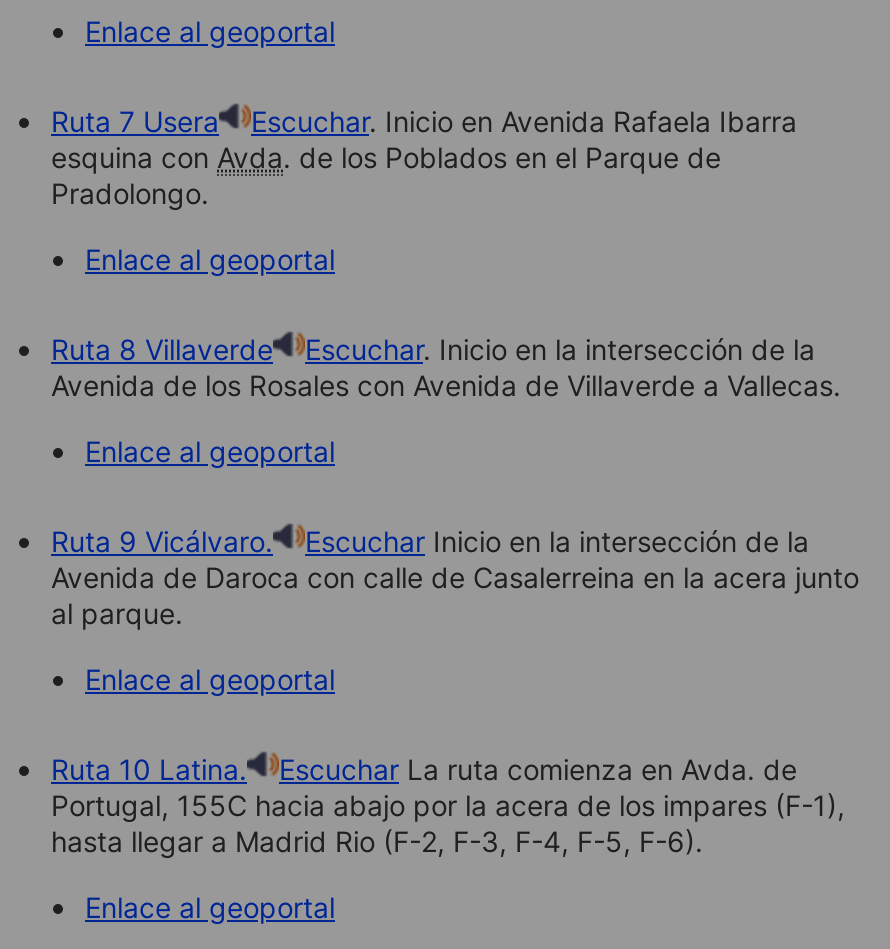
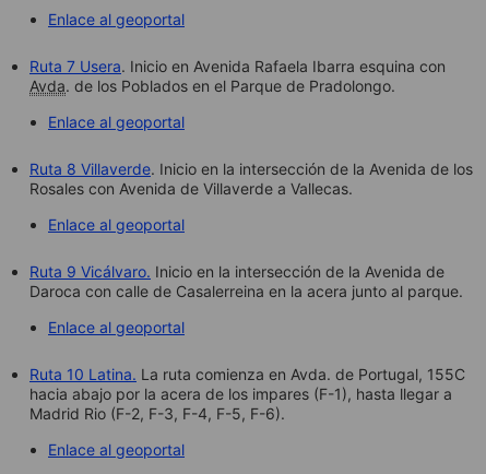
- Ruta 7 Usera
- Escuchar. Inicio en Avenida Rafaela Ibarra
- esquina con Avda. de los Poblados en el Parque de
- Pradolongo.
+ Ruta 7 Usera. Inicio en Avenida Rafaela Ibarra esquina con
+ Avda. de los Poblados en el Parque de Pradolongo.

- Ruta 8 Villaverde
- Escuchar. Inicio en la intersección de la
- Avenida de los Rosales con Avenida de Villaverde a Vallecas.
+ Ruta 8 Villaverde. Inicio en la intersección de la Avenida de los
+ Rosales con Avenida de Villaverde a Vallecas.

- Ruta 9 Vicálvaro.
- Escuchar Inicio en la intersección de la
- Avenida de Daroca con calle de Casalerreina en la acera junto
- al parque.
+ Ruta 9 Vicálvaro. Inicio en la intersección de la Avenida de
+ Daroca con calle de Casalerreina en la acera junto al parque.

- Ruta 10 Latina.
- Escuchar La ruta comienza en Avda. de
- Portugal, 155C hacia abajo por la acera de los impares (F-1),
- hasta llegar a Madrid Rio (F-2, F-3, F-4, F-5, F-6).
+ Ruta 10 Latina. La ruta comienza en Avda. de Portugal, 155C
+ hacia abajo por la acera de los impares (F-1), hasta llegar a
+ Madrid Rio (F-2, F-3, F-4, F-5, F-6).
